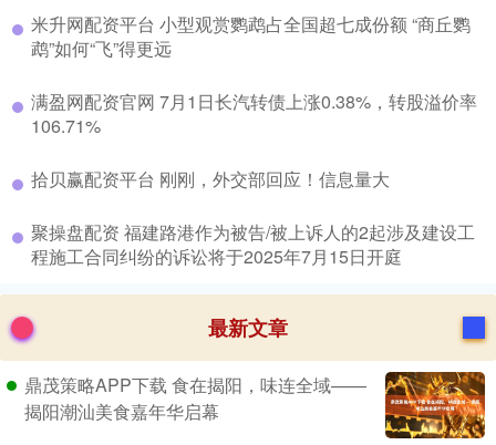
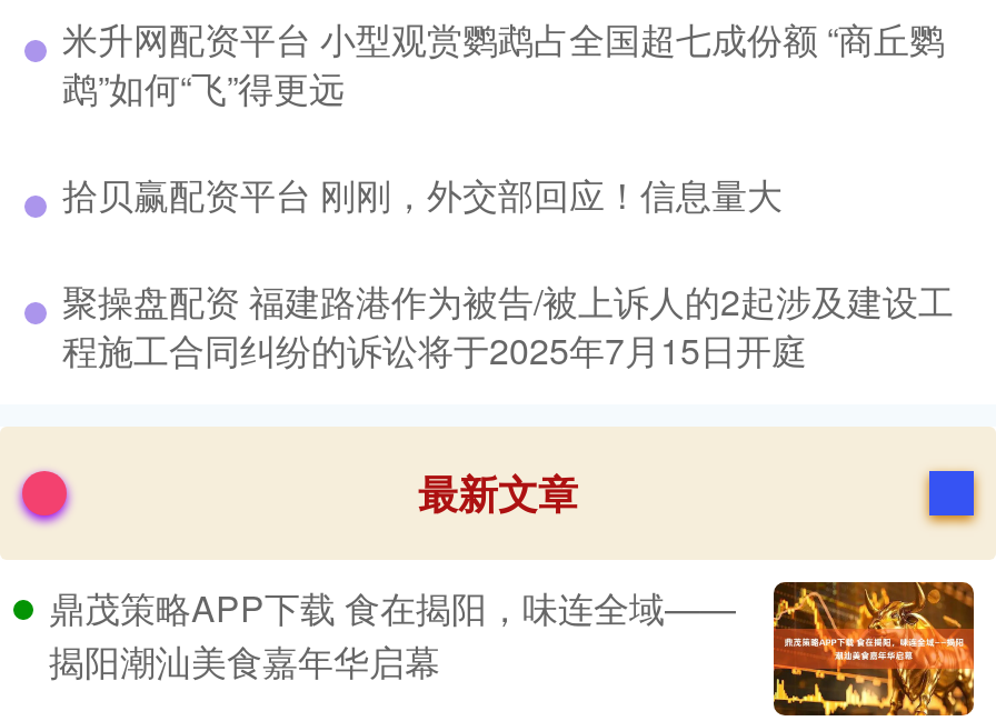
- 满盈网配资官网 7月1日长汽转债上涨0.38%，转股溢价率
- 106.71%
